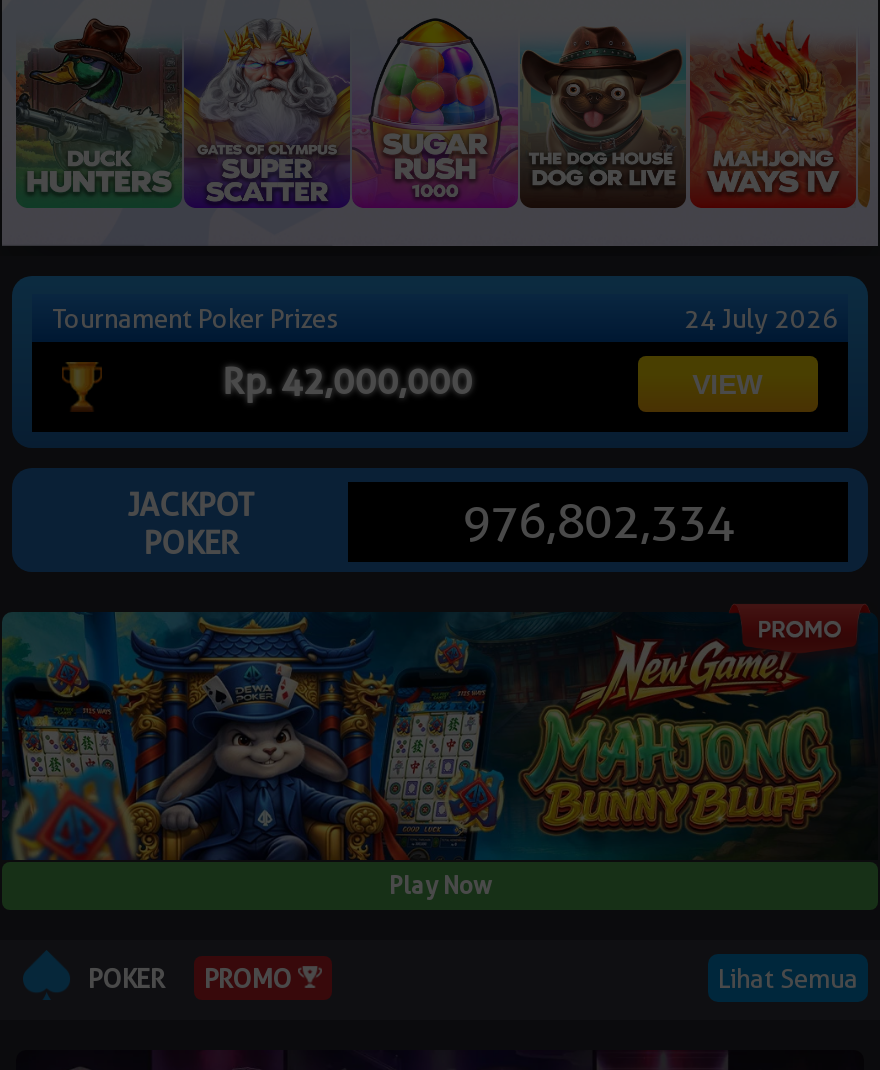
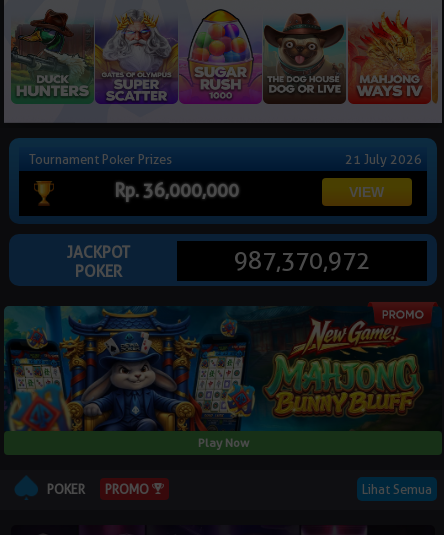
- 24 July 2026
+ 21 July 2026

- Rp. 42,000,000
+ Rp. 36,000,000

- 976,802,334
+ 987,370,972
